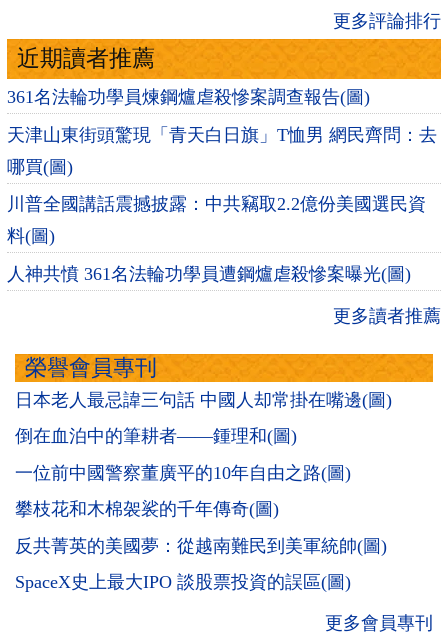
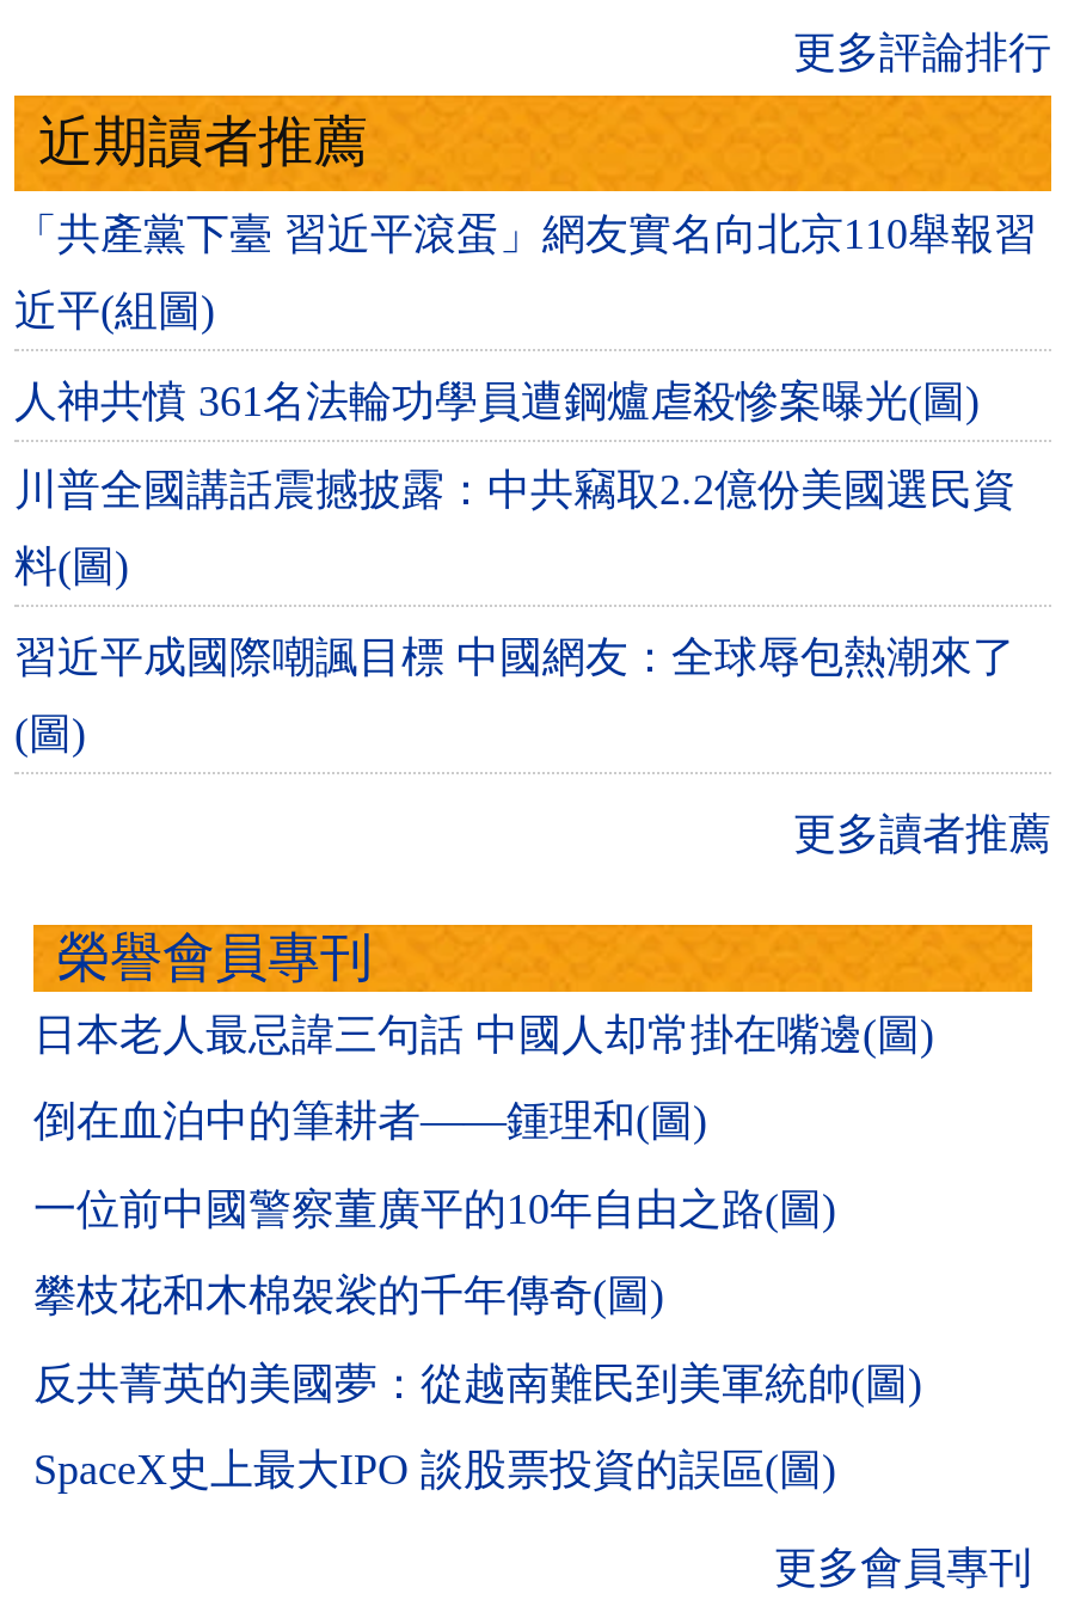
- 361名法輪功學員煉鋼爐虐殺慘案調查報告(圖)
+ 「共產黨下臺 習近平滾蛋」網友實名向北京110舉報習

- 天津山東街頭驚現「青天白日旗」T恤男 網民齊問：去
+ 近平(組圖)

- 哪買(圖)

+ 習近平成國際嘲諷目標 中國網友：全球辱包熱潮來了
+ (圖)

moved up: 人神共憤 361名法輪功學員遭鋼爐虐殺慘案曝光(圖)
